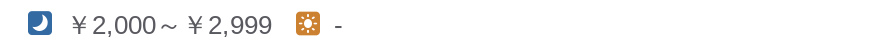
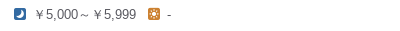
- ￥2,000～￥2,999
+ ￥5,000～￥5,999
